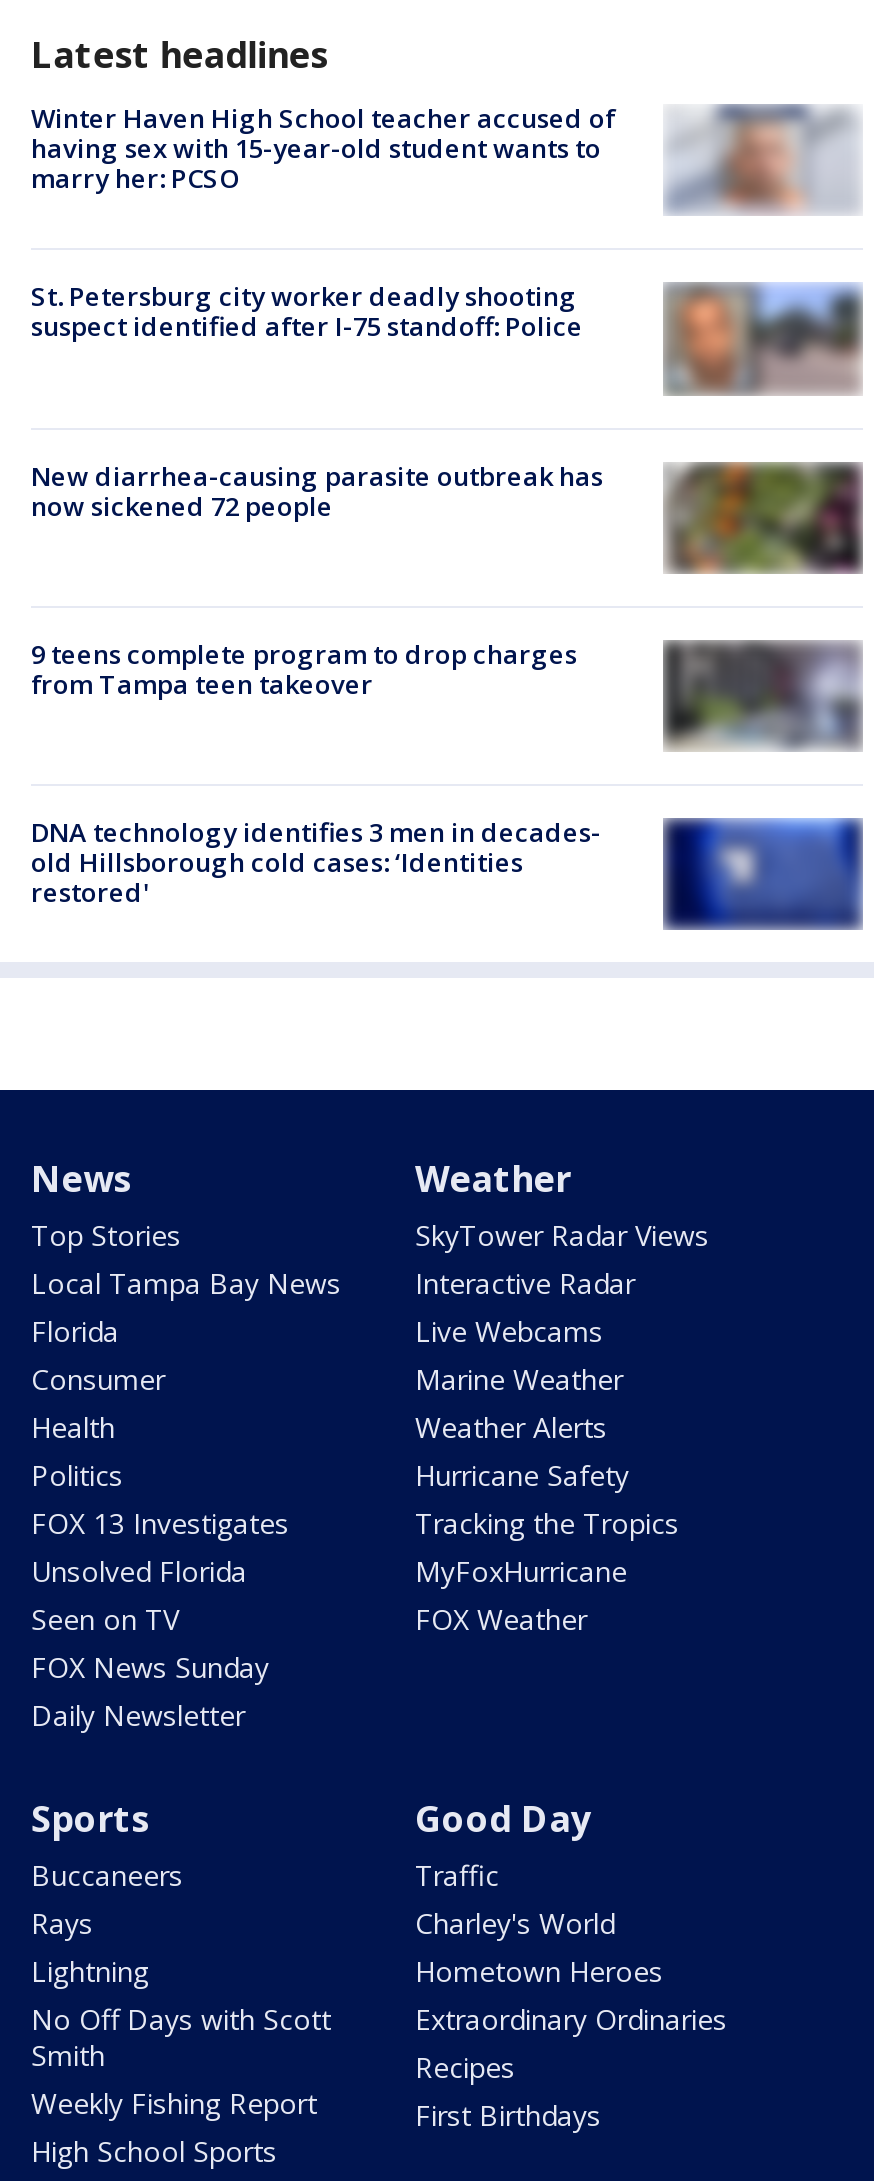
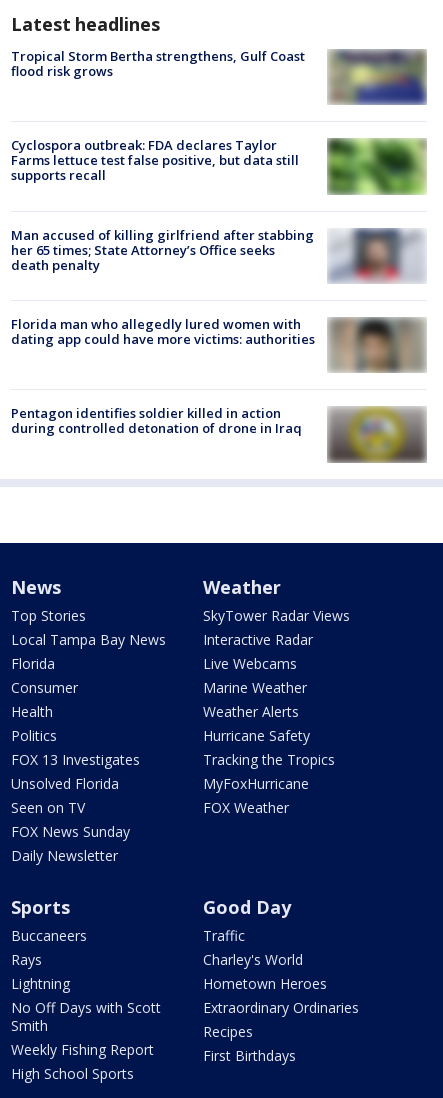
- [image]
- Winter Haven High School teacher accused of
- having sex with 15-year-old student wants to
- marry her: PCSO
+ [image]
+ Tropical Storm Bertha strengthens, Gulf Coast
+ flood risk grows

- St. Petersburg city worker deadly shooting
- suspect identified after I-75 standoff: Police
+ Cyclospora outbreak: FDA declares Taylor
+ Farms lettuce test false positive, but data still
+ supports recall

- [image]
+ [image]

- [image]
- New diarrhea-causing parasite outbreak has
- now sickened 72 people
+ [image]
+ Man accused of killing girlfriend after stabbing
+ her 65 times; State Attorney’s Office seeks
+ death penalty

- 9 teens complete program to drop charges
- from Tampa teen takeover
+ Florida man who allegedly lured women with
+ dating app could have more victims: authorities

- [image]
+ [image]

- [image]
- DNA technology identifies 3 men in decades-
- old Hillsborough cold cases: ‘Identities
- restored'
+ [image]
+ Pentagon identifies soldier killed in action
+ during controlled detonation of drone in Iraq
